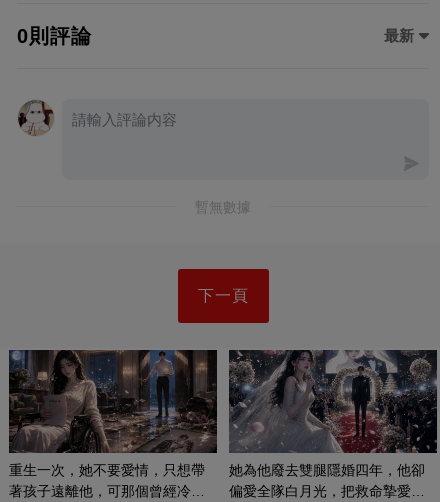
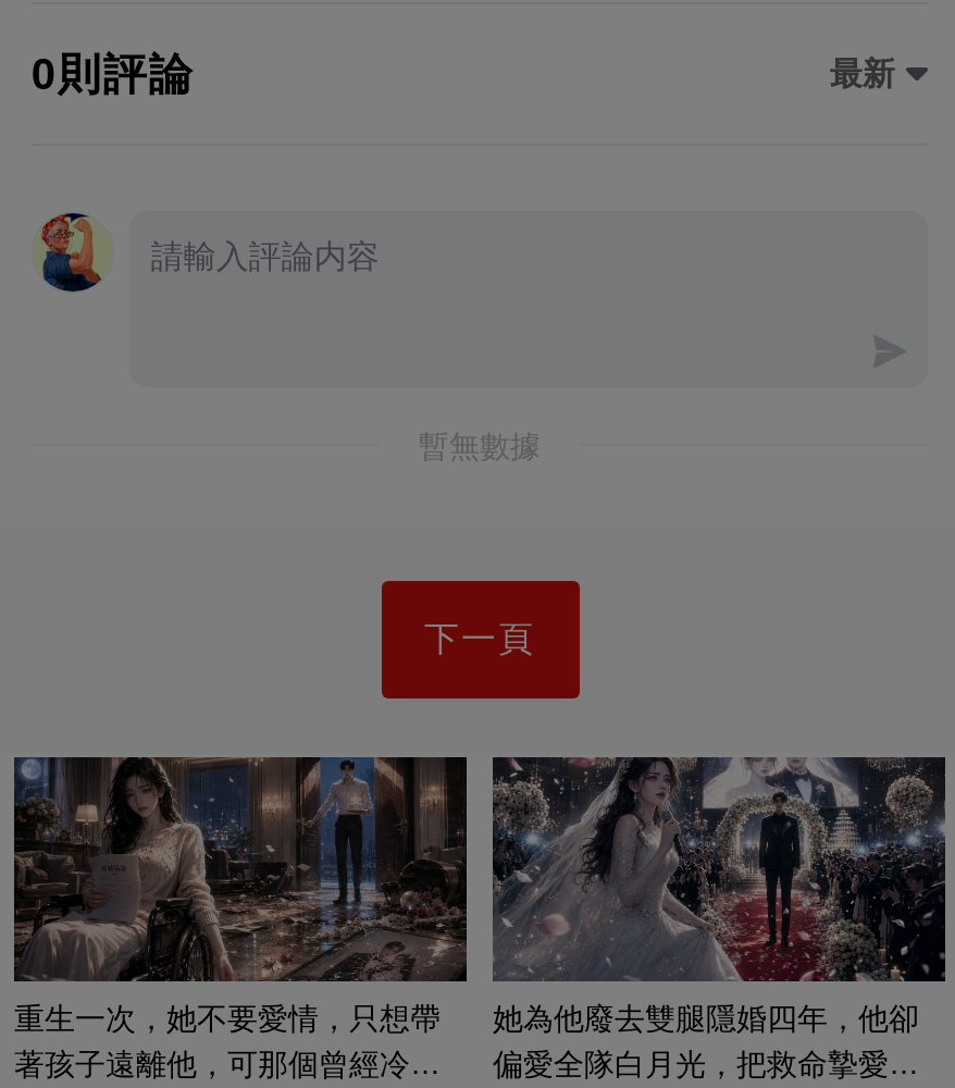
- [image]
+ [image]
